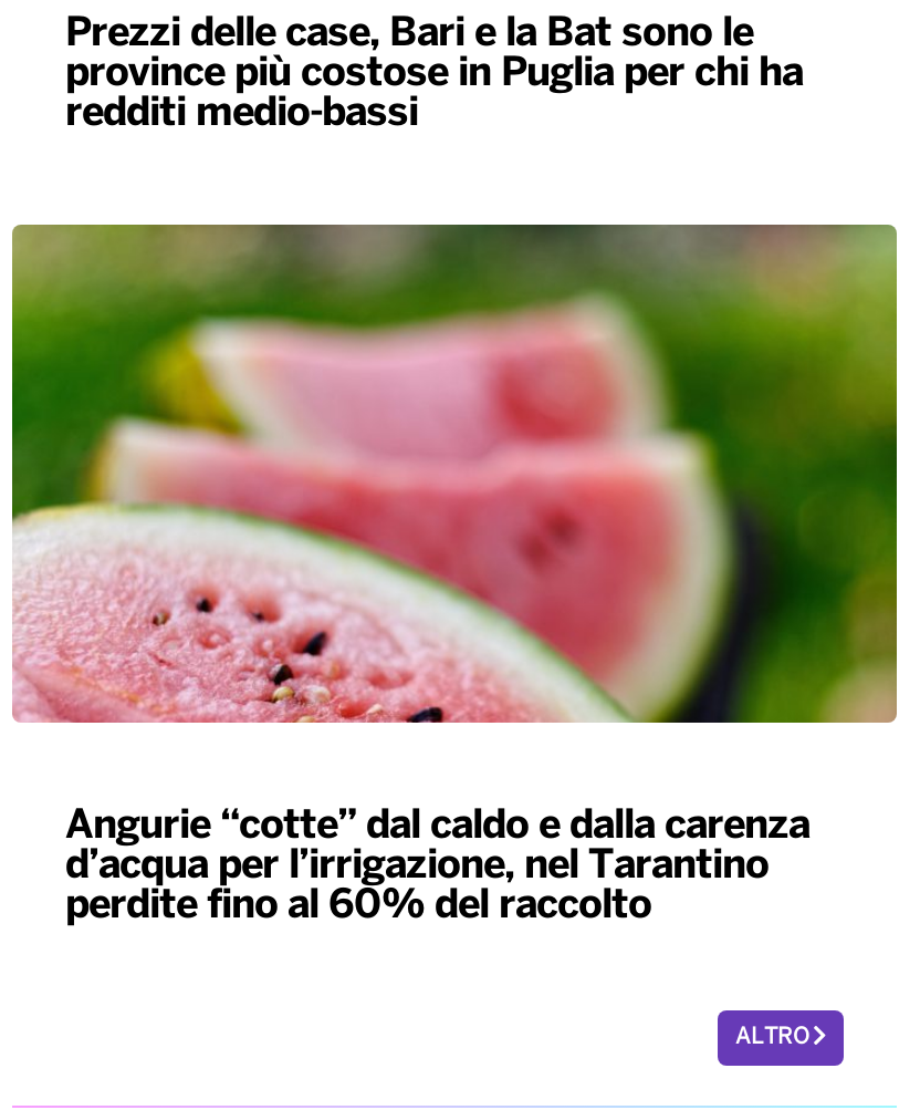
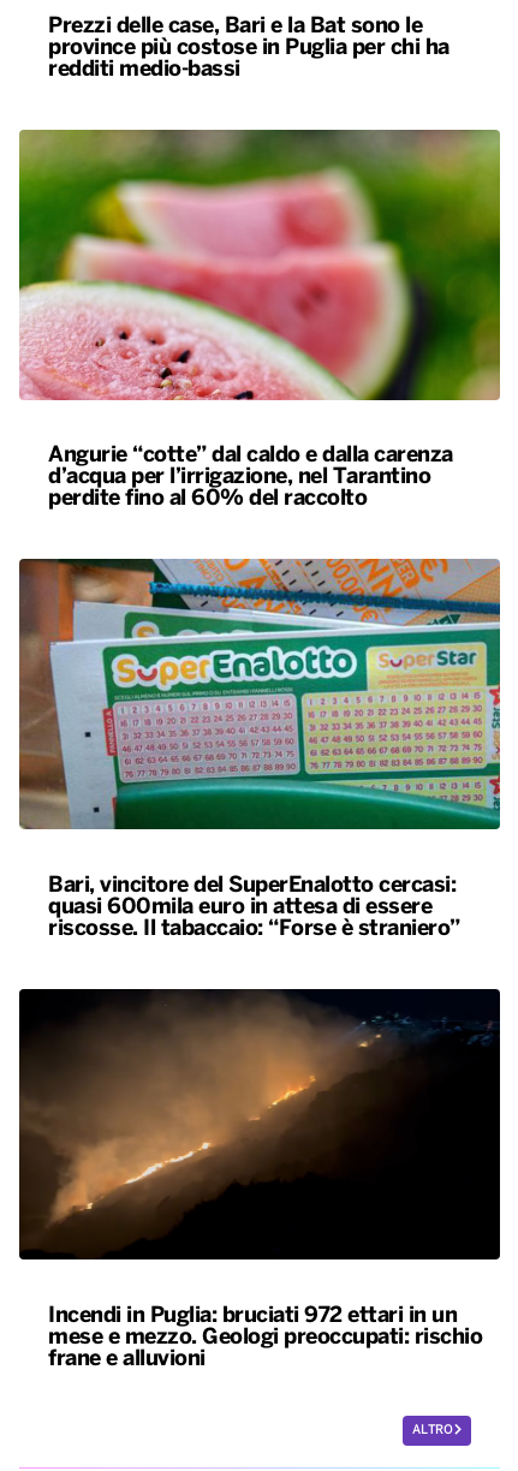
+ [image]
+ Bari, vincitore del SuperEnalotto cercasi:
+ quasi 600mila euro in attesa di essere
+ riscosse. Il tabaccaio: “Forse è straniero”

+ [image]
+ Incendi in Puglia: bruciati 972 ettari in un
+ mese e mezzo. Geologi preoccupati: rischio
+ frane e alluvioni
